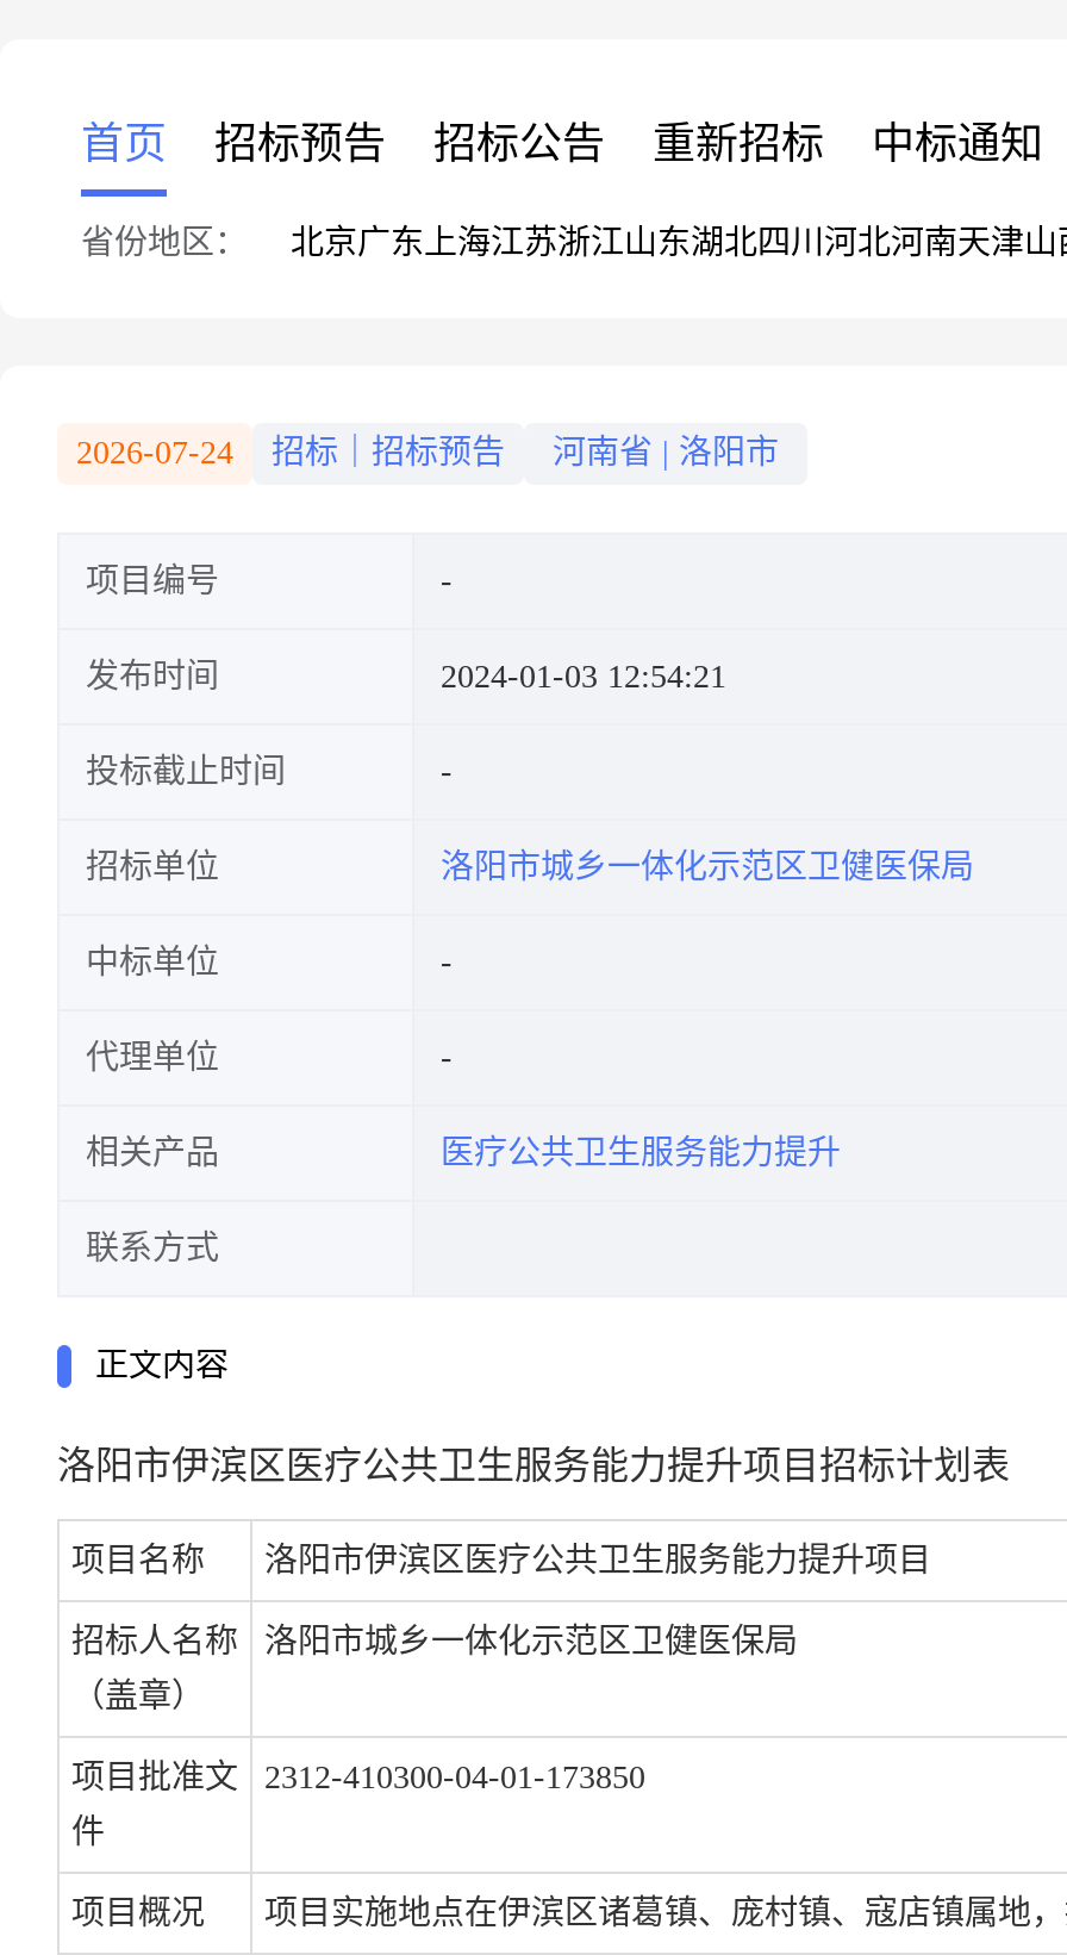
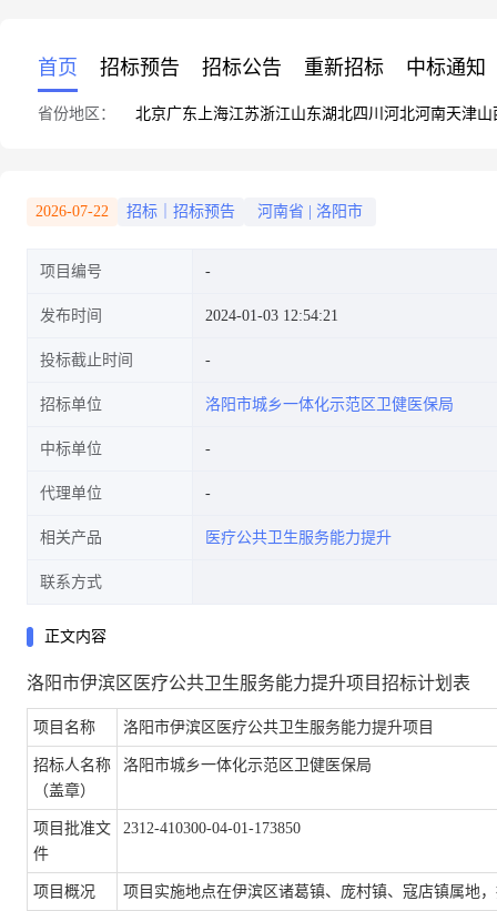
- 2026-07-24
+ 2026-07-22
